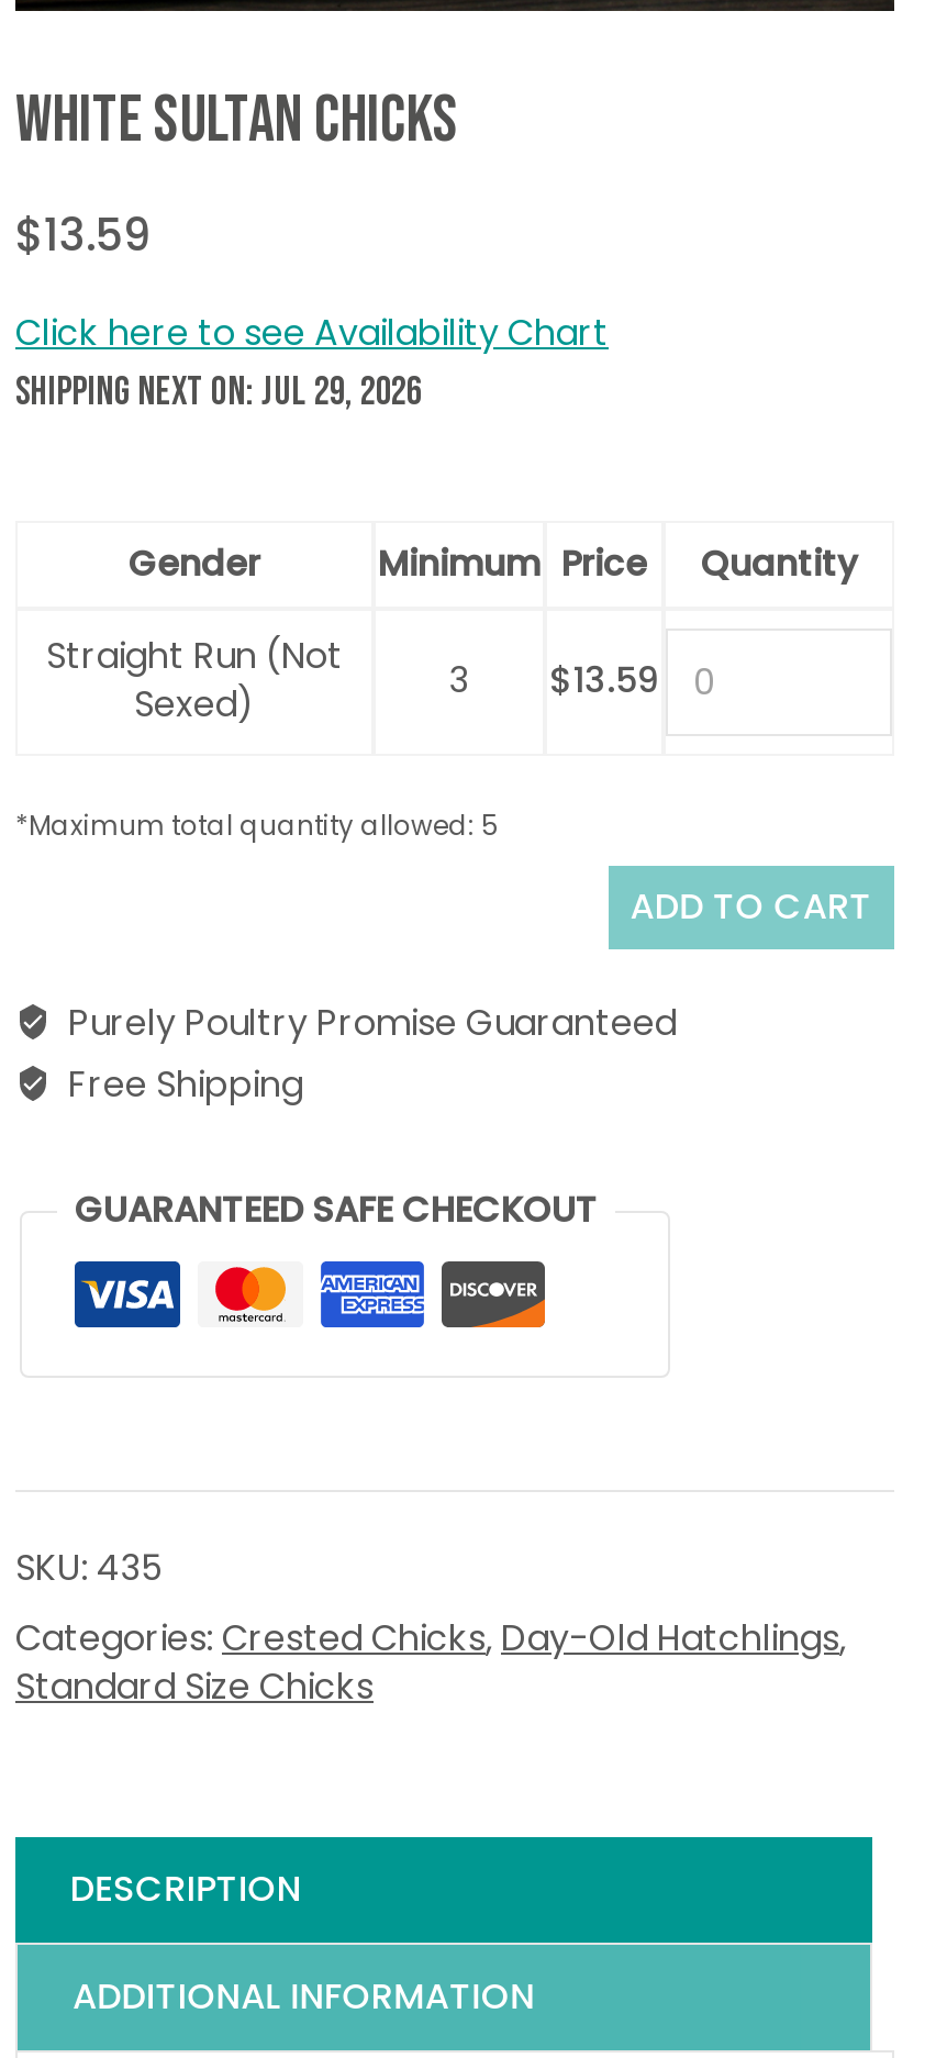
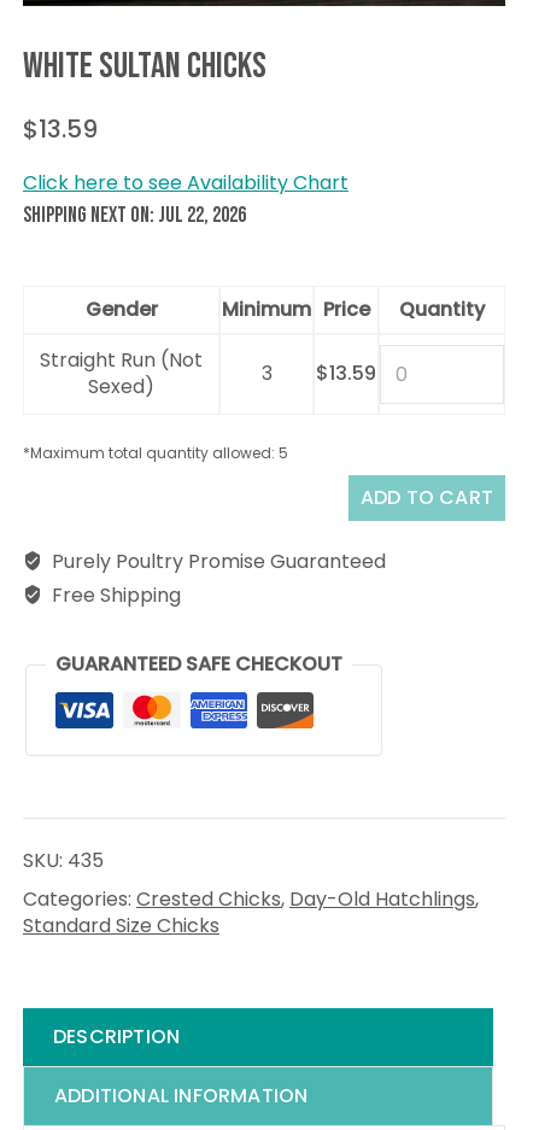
- SHIPPING NEXT ON: JUL 29, 2026
+ SHIPPING NEXT ON: JUL 22, 2026
